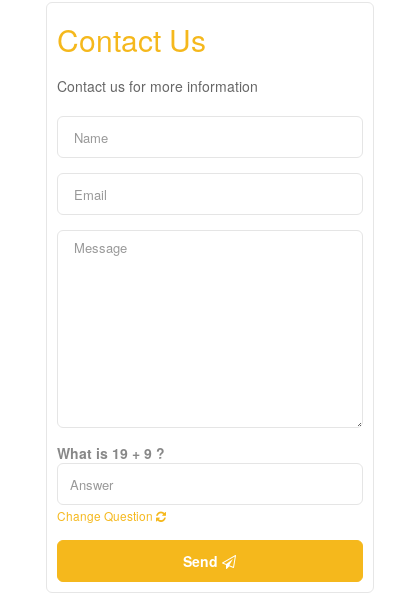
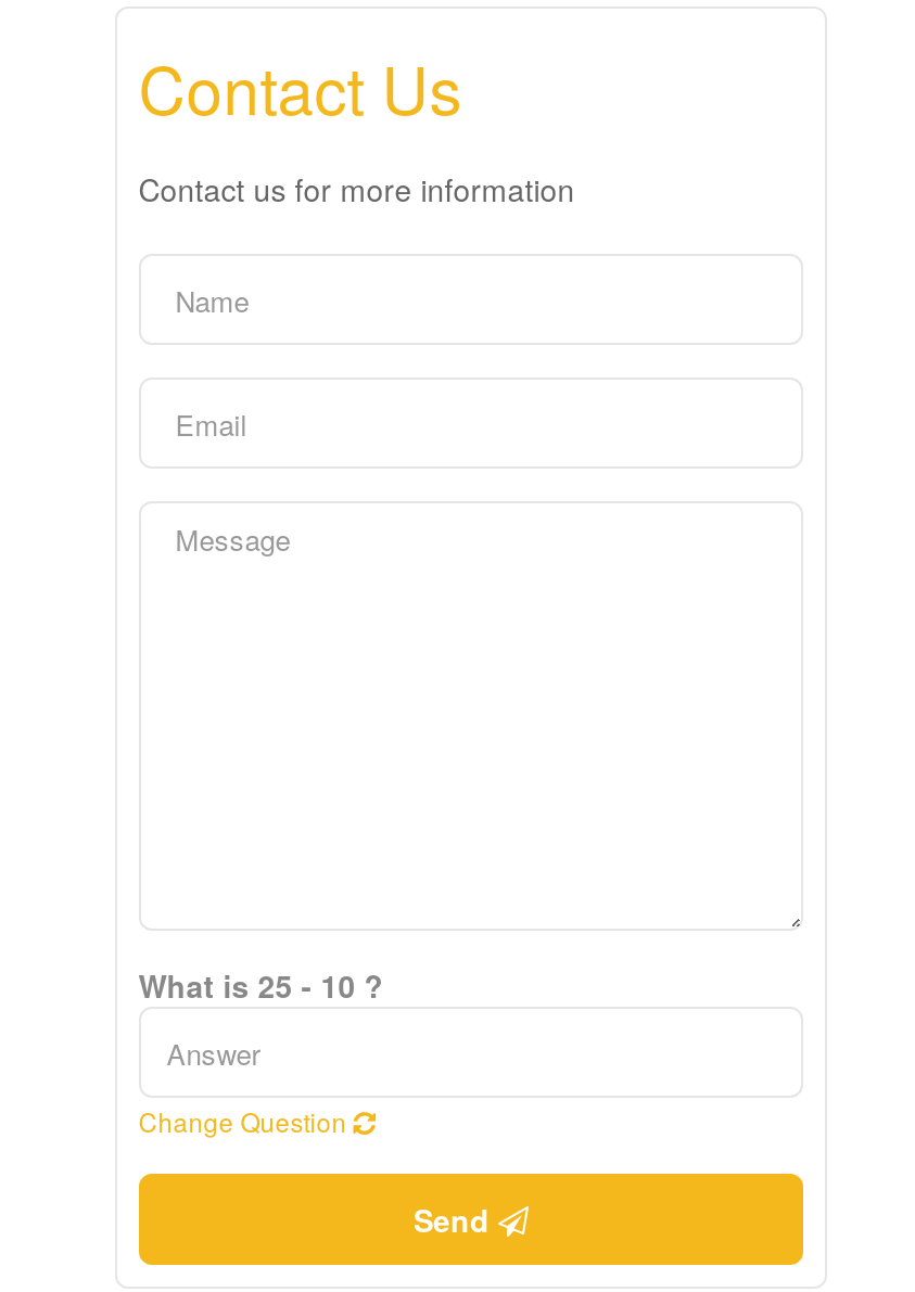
- What is 19 + 9 ?
+ What is 25 - 10 ?
